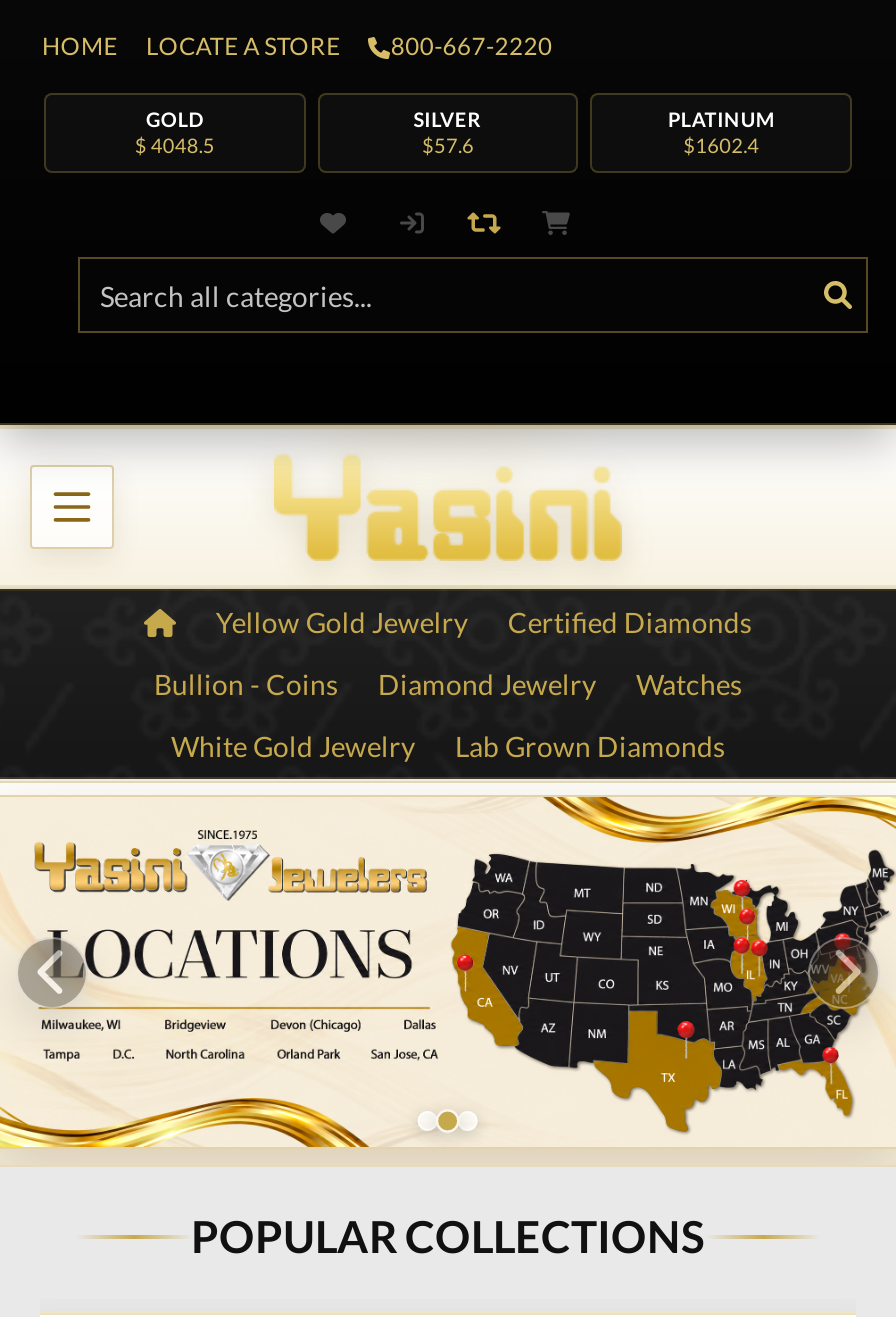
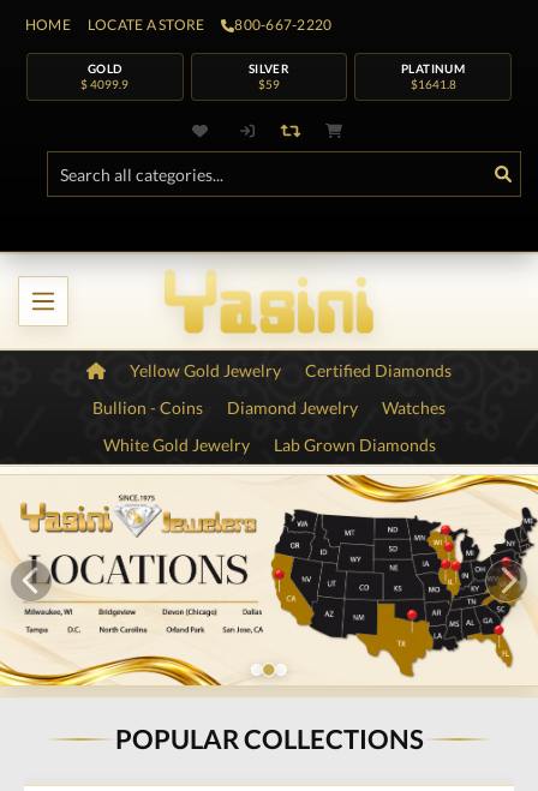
- $ 4048.5
+ $ 4099.9

- $57.6
+ $59

- $1602.4
+ $1641.8
